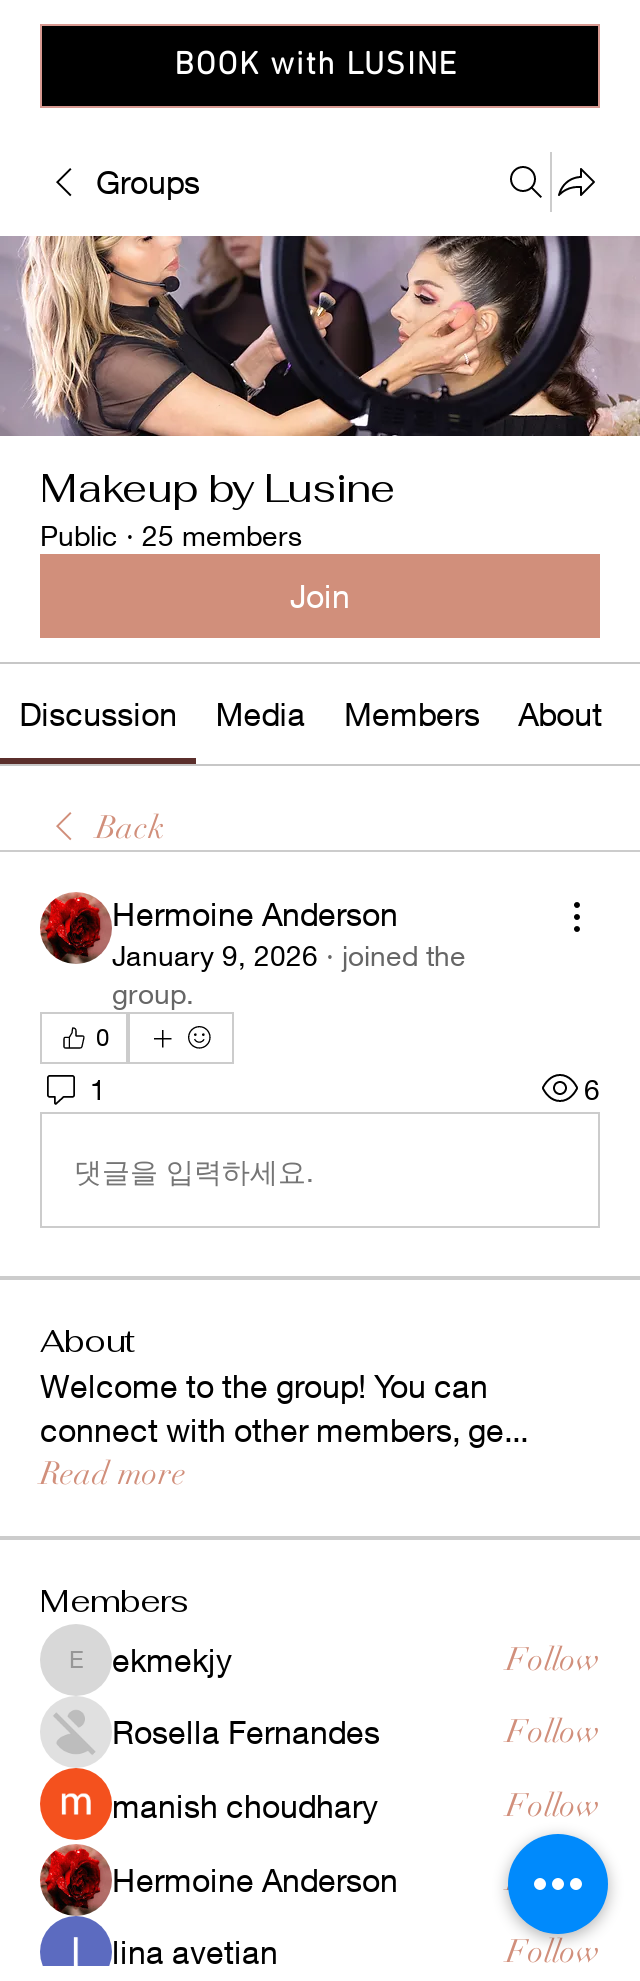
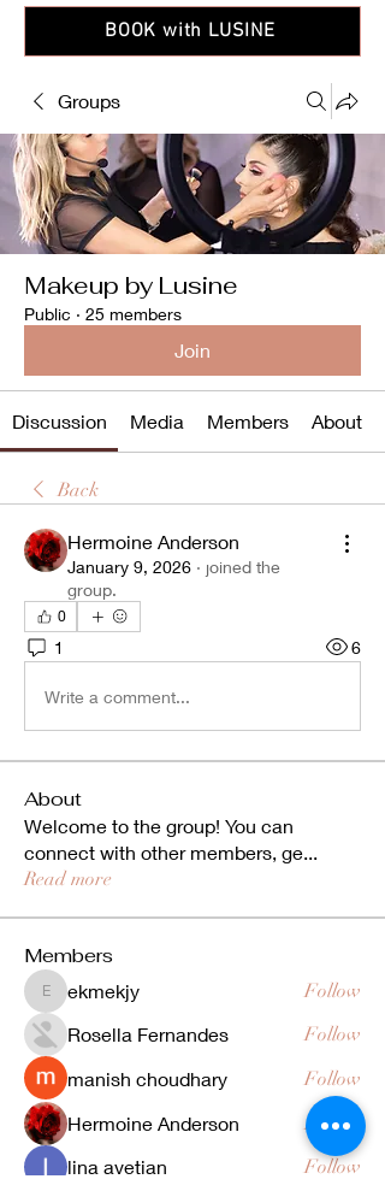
- 댓글을 입력하세요.
+ Write a comment...
